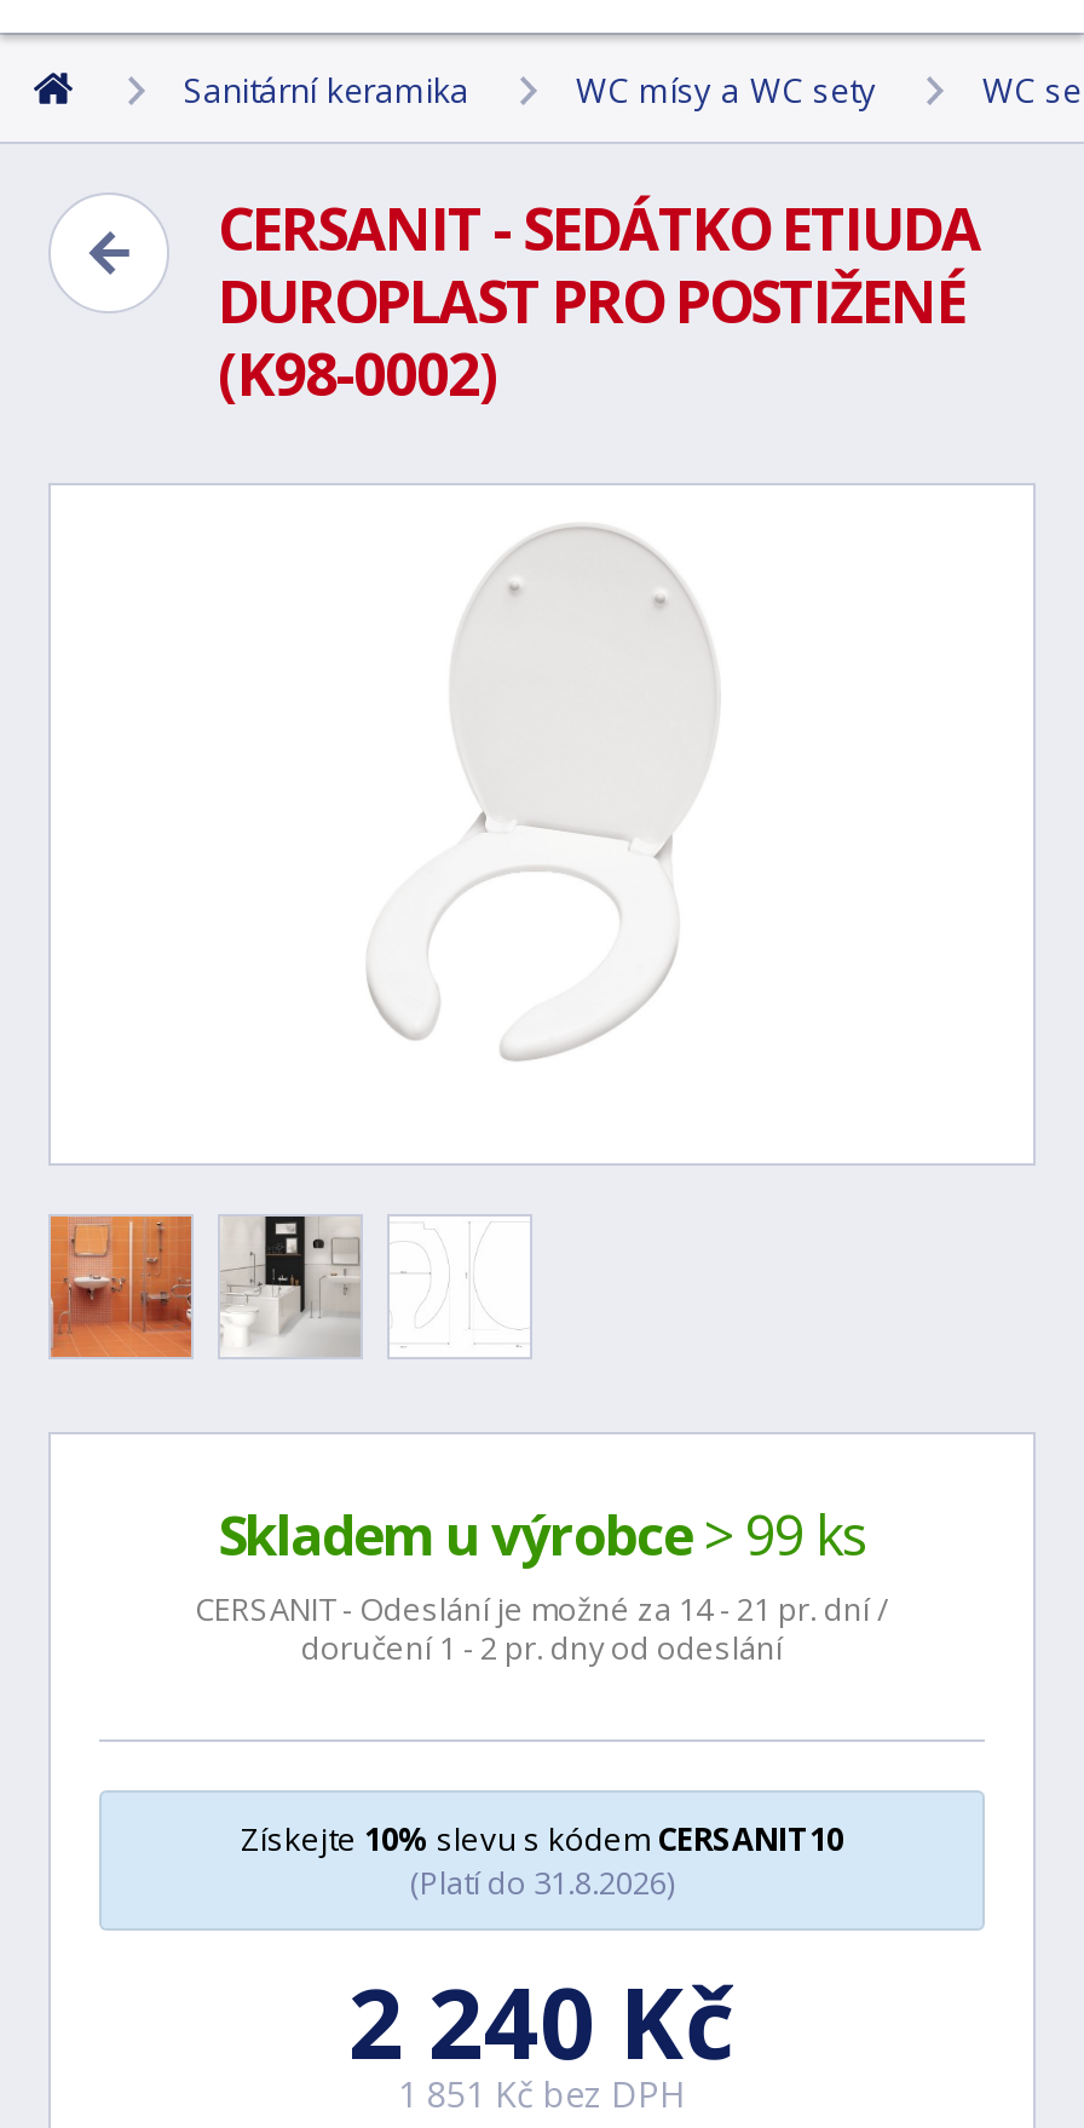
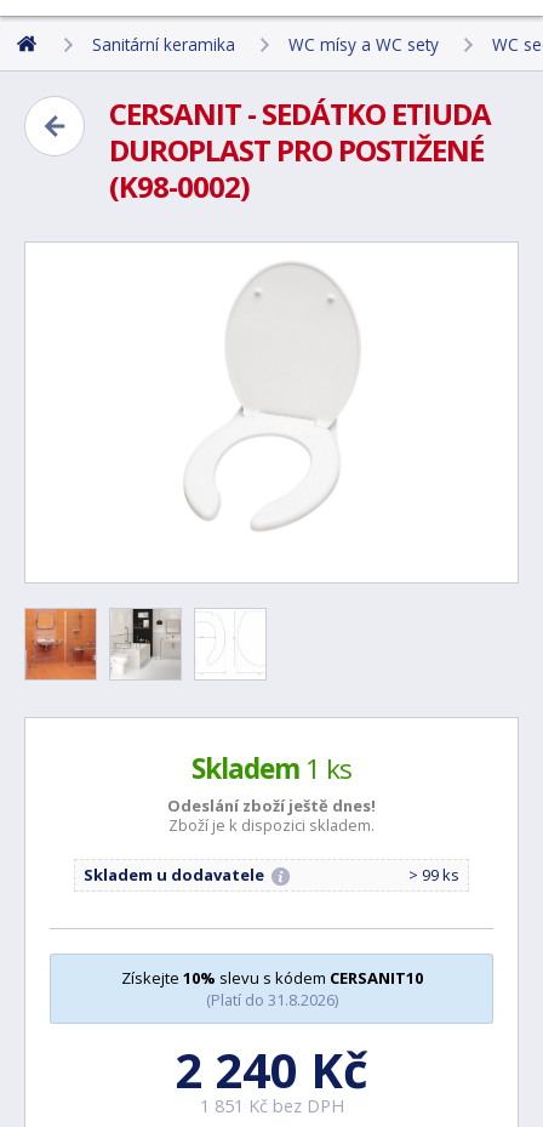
- Skladem u výrobce > 99 ks
- CERSANIT - Odeslání je možné za 14 - 21 pr. dní /
- doručení 1 - 2 pr. dny od odeslání
+ Skladem 1 ks
+ Odeslání zboží ještě dnes!
+ Zboží je k dispozici skladem.
+ Skladem u dodavatele
+ > 99 ks
